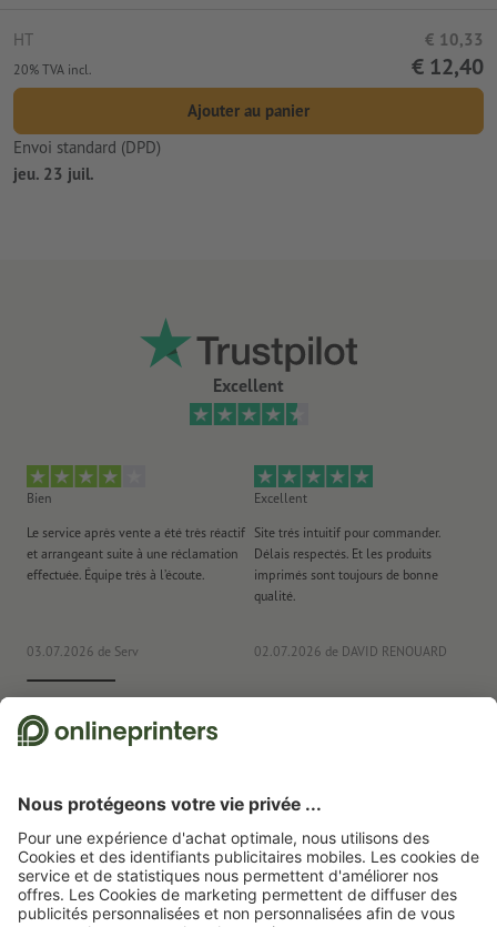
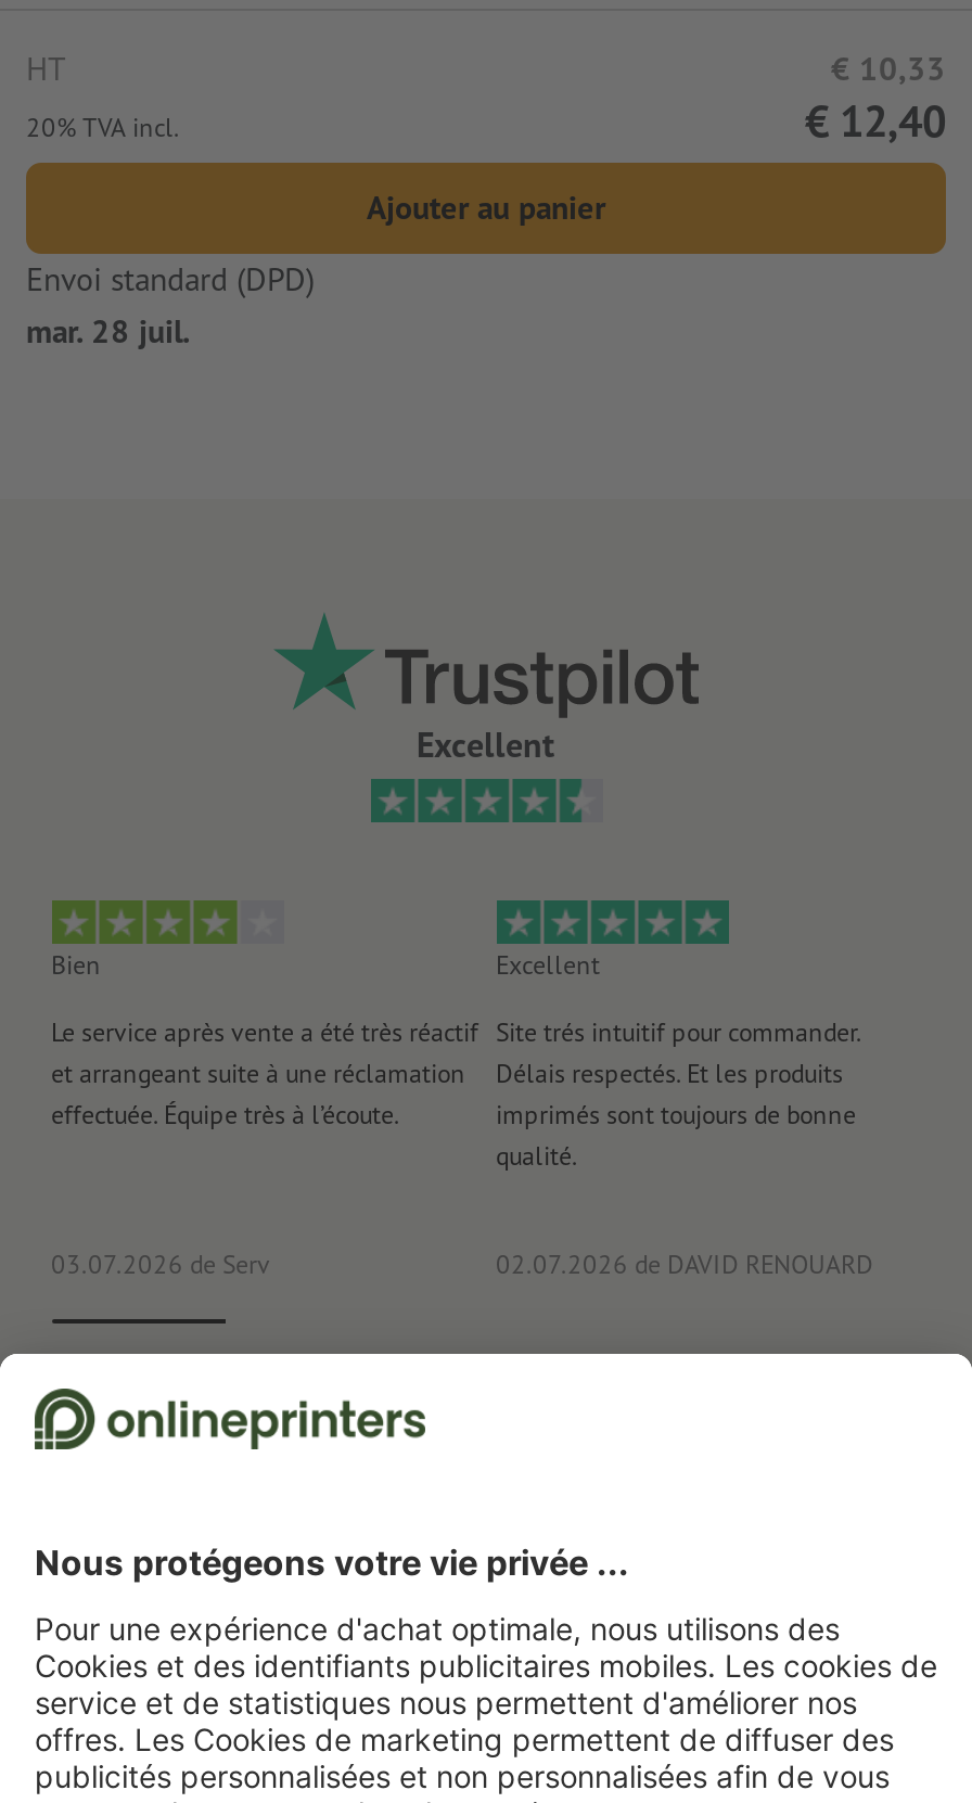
- jeu. 23 juil.
+ mar. 28 juil.
